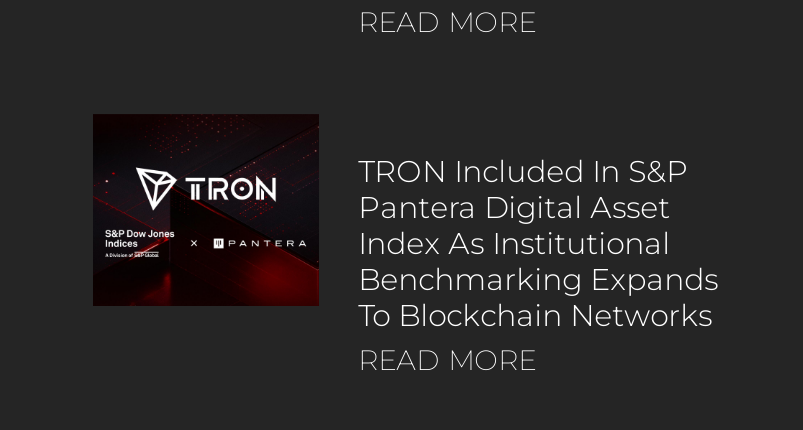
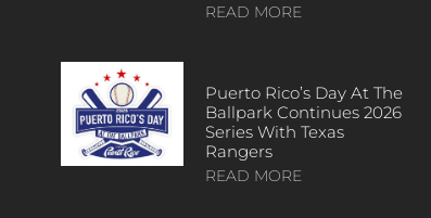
- [image]
- TRON Included In S&P
- Pantera Digital Asset
- Index As Institutional
- Benchmarking Expands
- To Blockchain Networks
+ [image]
+ Puerto Rico’s Day At The
+ Ballpark Continues 2026
+ Series With Texas
+ Rangers
